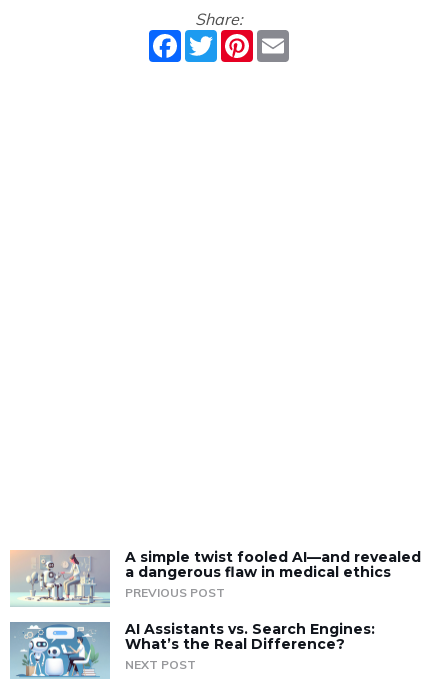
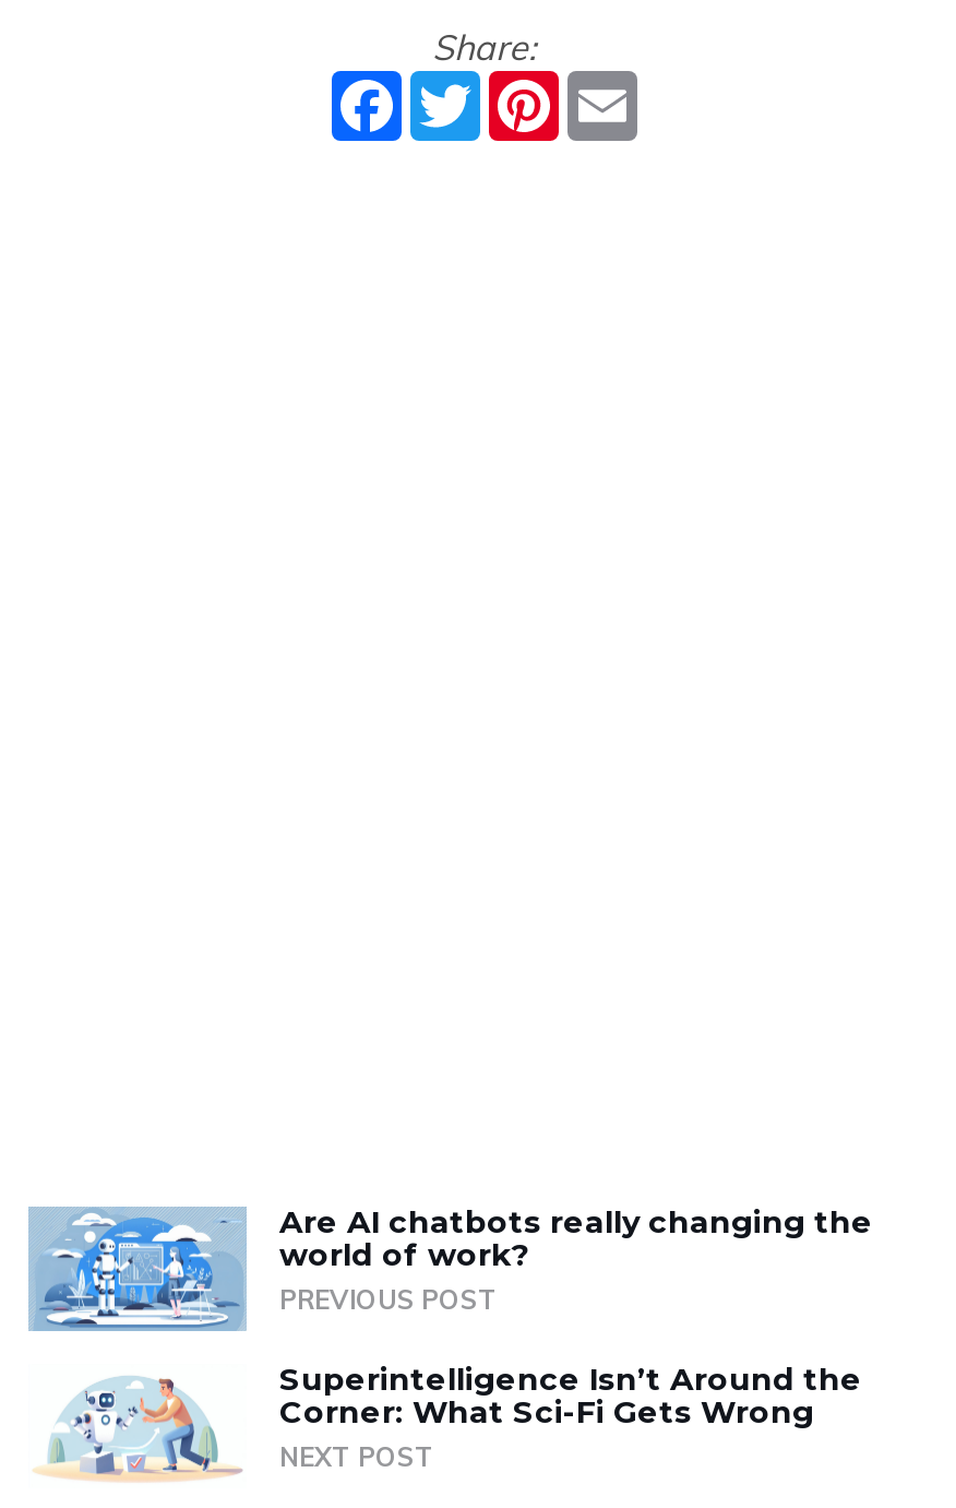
- [image]
- A simple twist fooled AI—and revealed
- a dangerous flaw in medical ethics
+ [image]
+ Are AI chatbots really changing the
+ world of work?

- [image]
- AI Assistants vs. Search Engines:
- What’s the Real Difference?
+ [image]
+ Superintelligence Isn’t Around the
+ Corner: What Sci-Fi Gets Wrong
